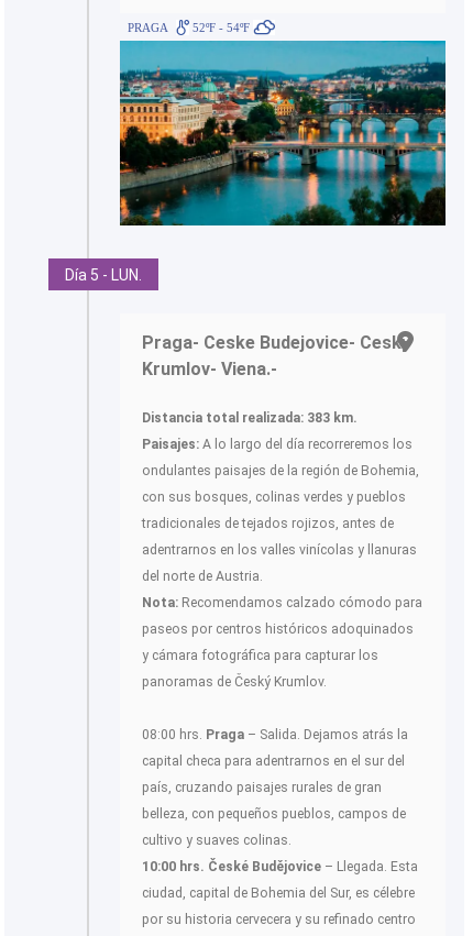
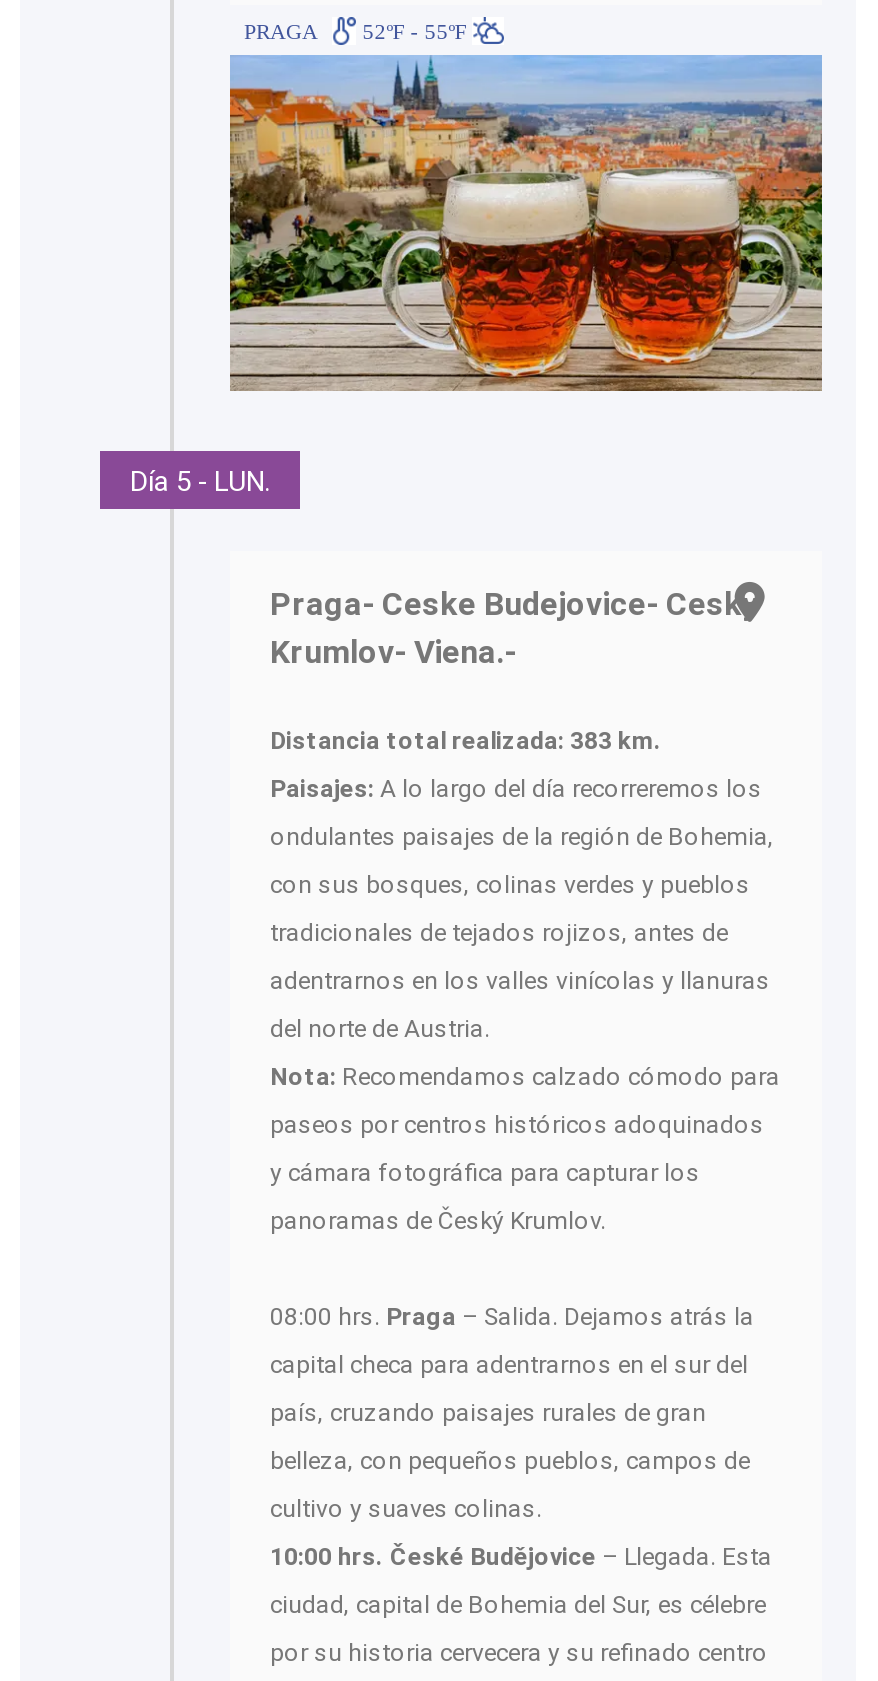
- PRAGA 52ºF - 54ºF
+ PRAGA 52ºF - 55ºF

- [image]
+ [image]
